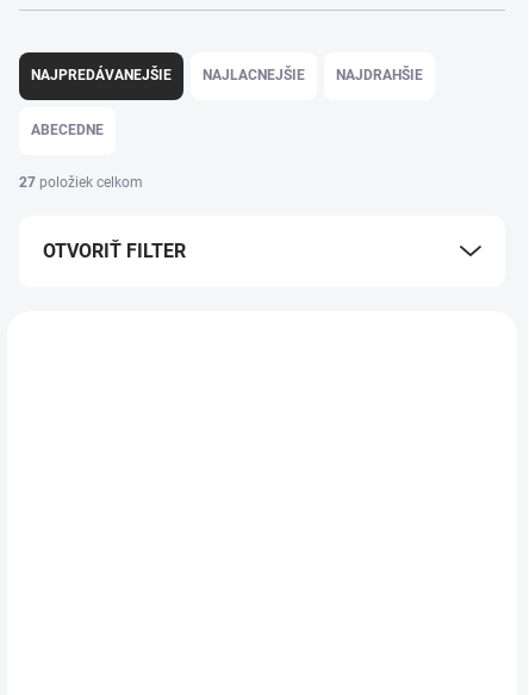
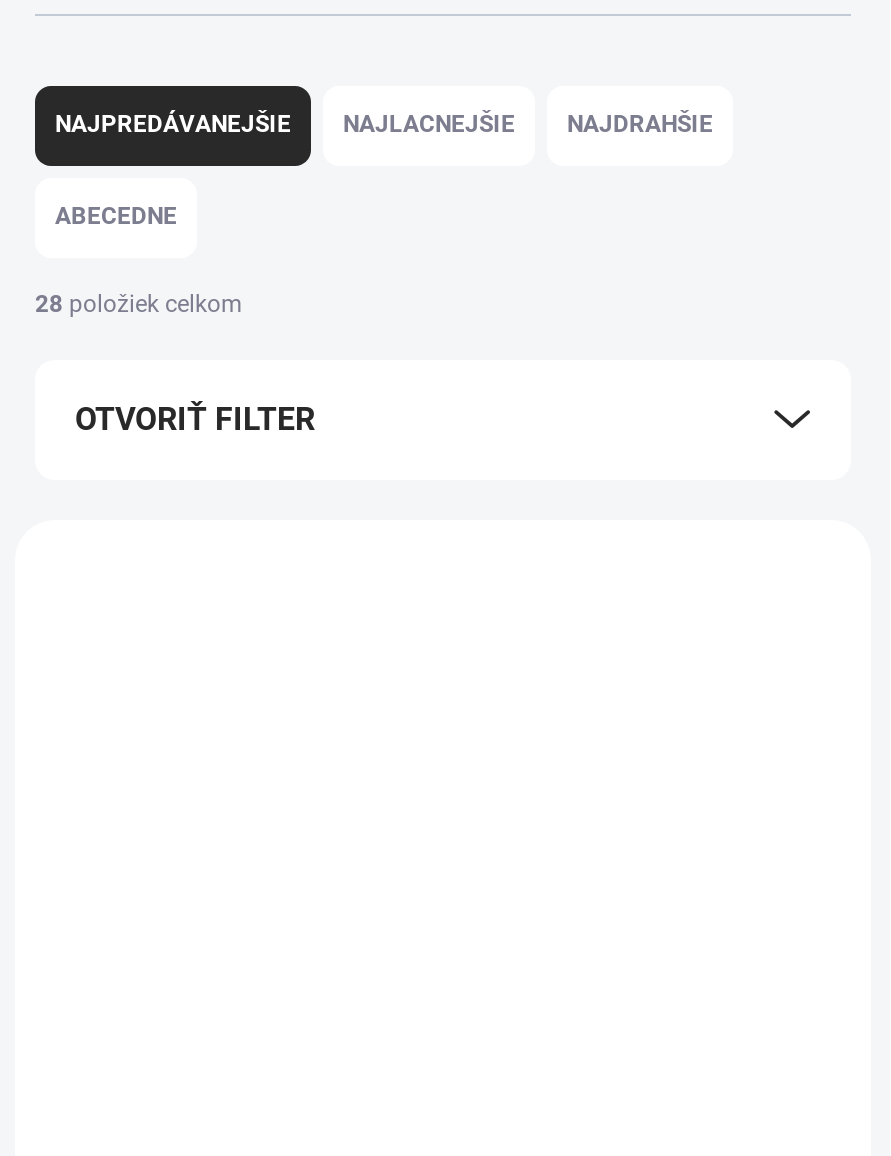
- 27 položiek celkom
+ 28 položiek celkom
